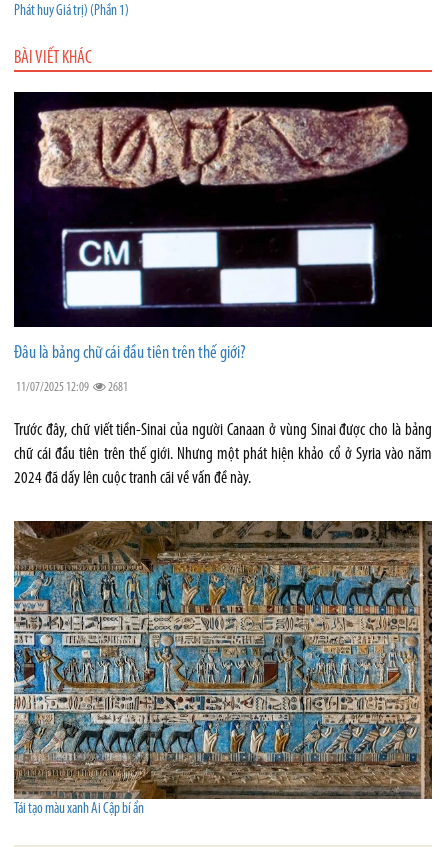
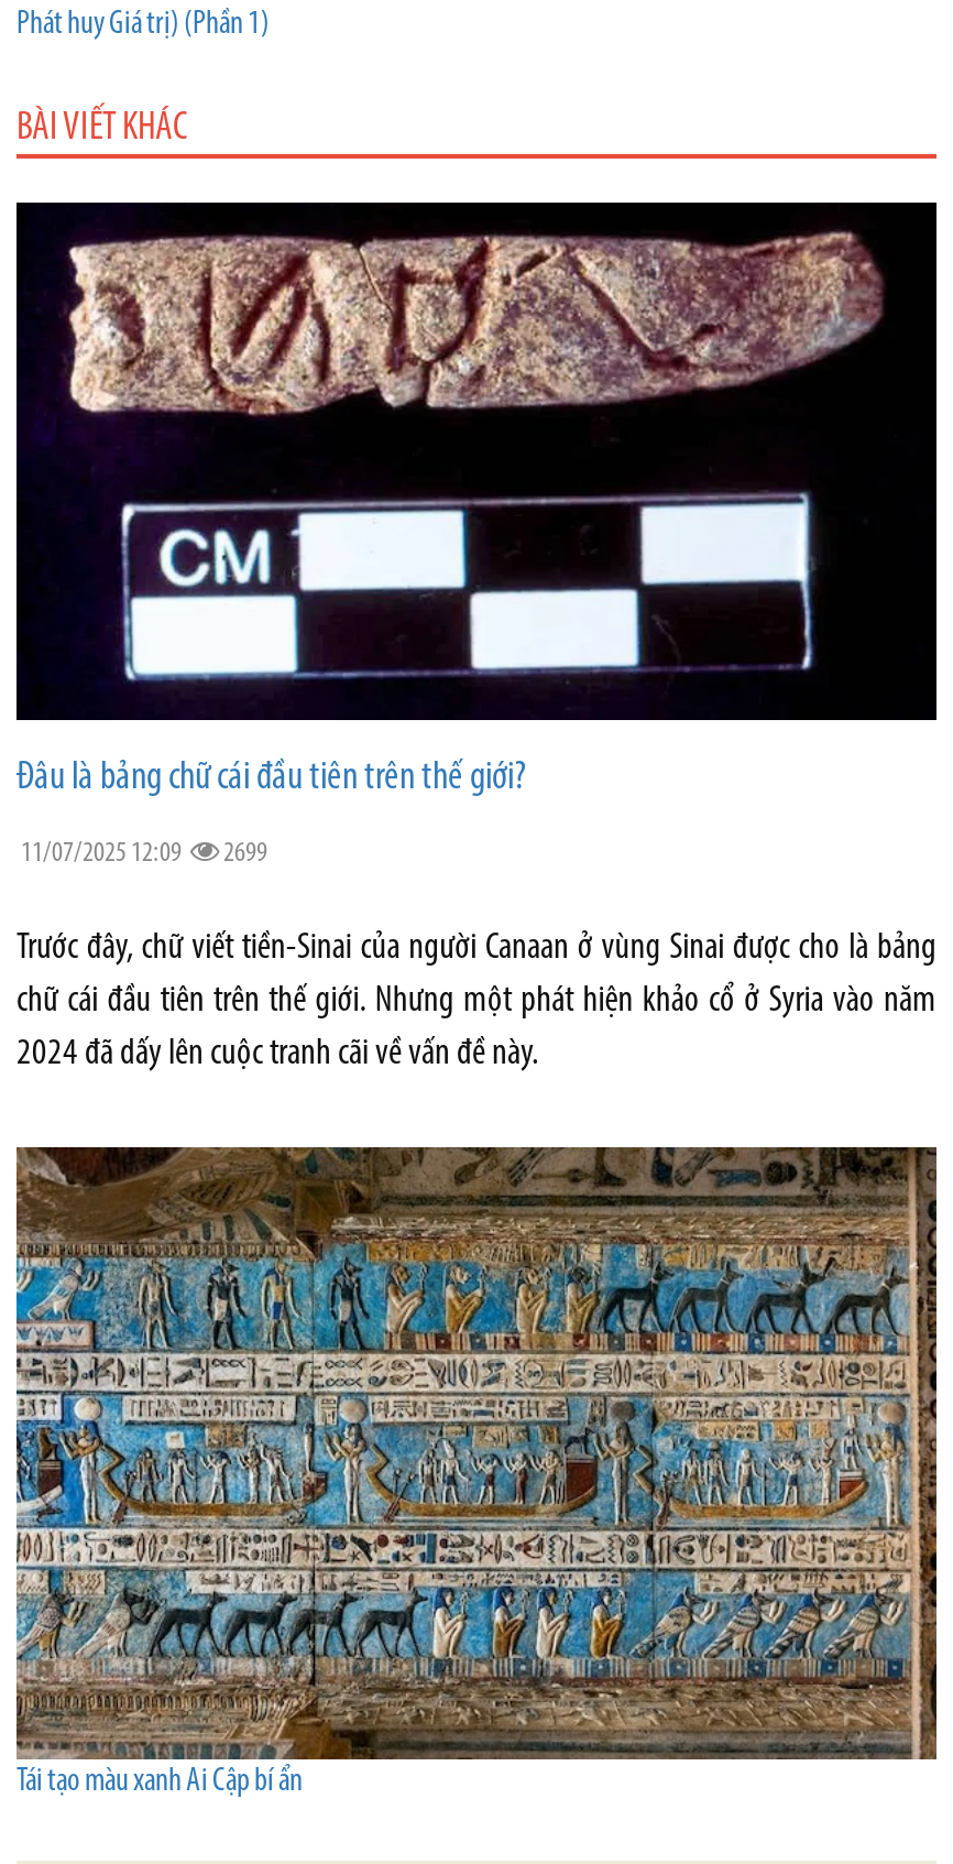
- 11/07/2025 12:09 2681
+ 11/07/2025 12:09 2699
